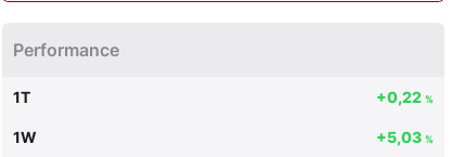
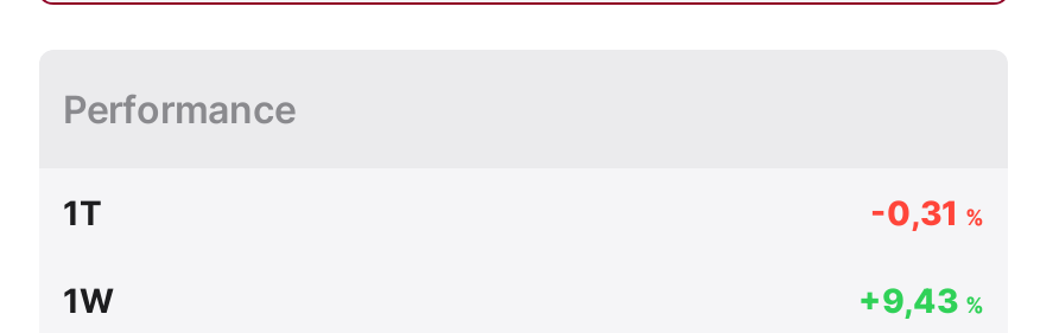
- +0,22%
+ -0,31%

- +5,03%
+ +9,43%
